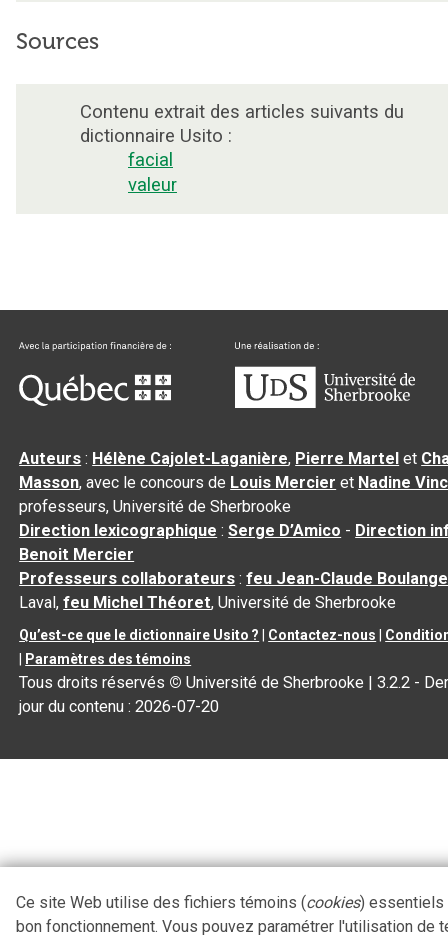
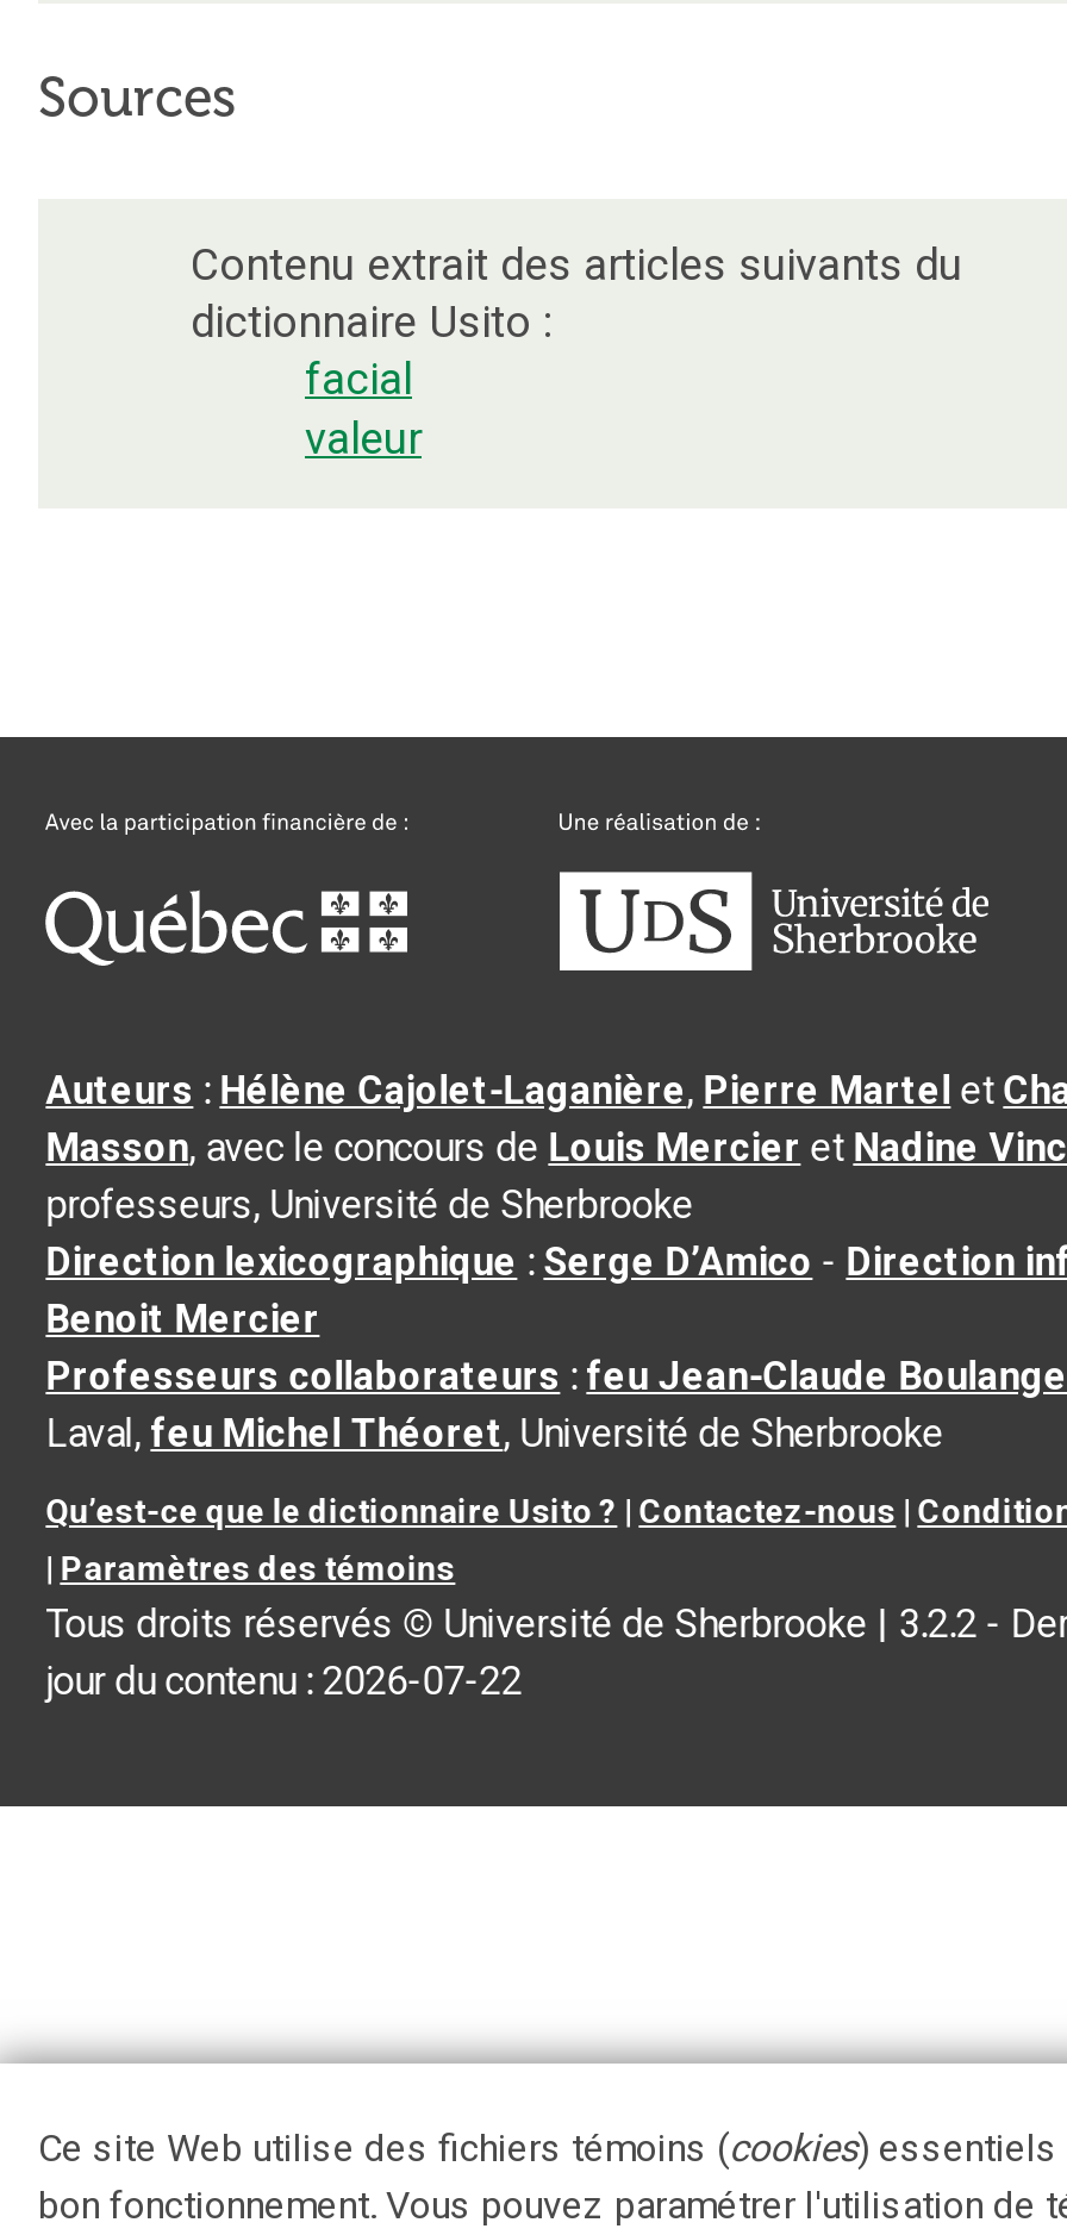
- jour du contenu : 2026-07-20
+ jour du contenu : 2026-07-22
